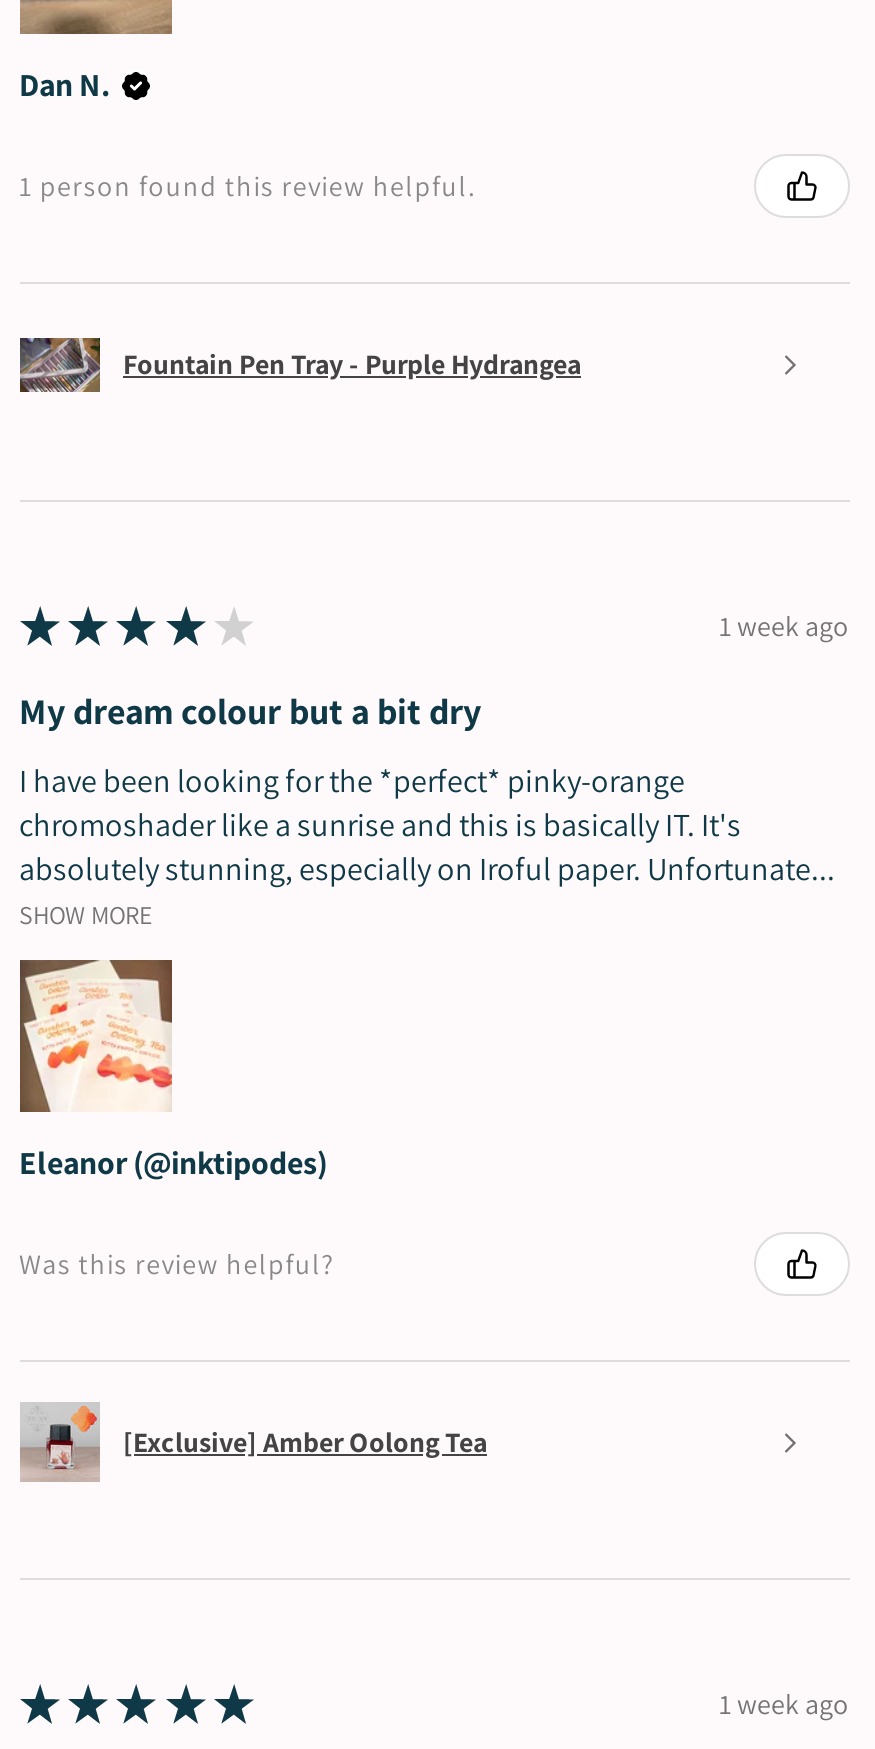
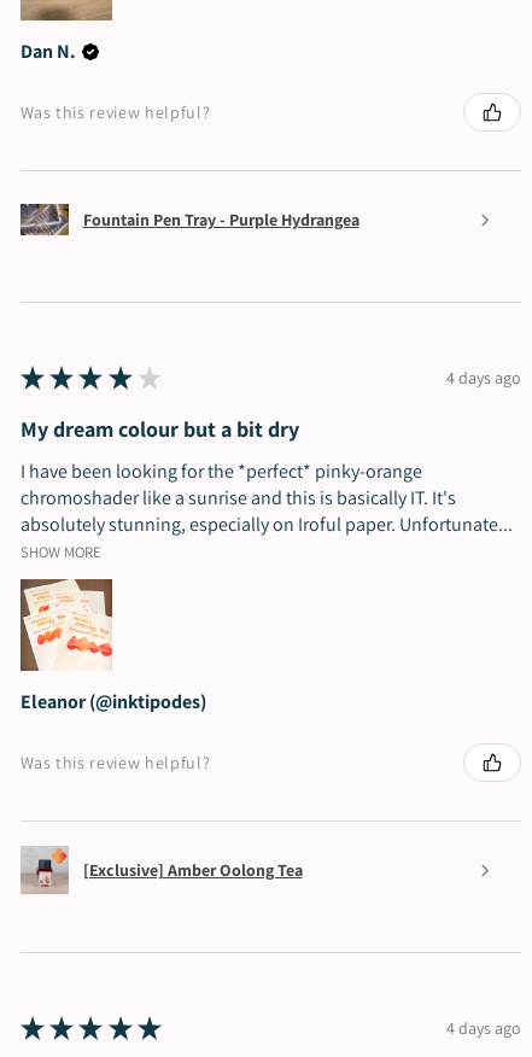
- 1 person found this review helpful.
+ Was this review helpful?

- 1 week ago
+ 4 days ago

- 1 week ago
+ 4 days ago
